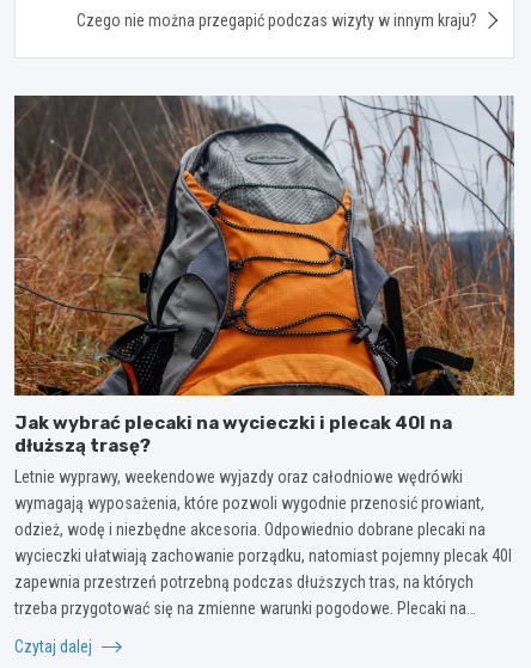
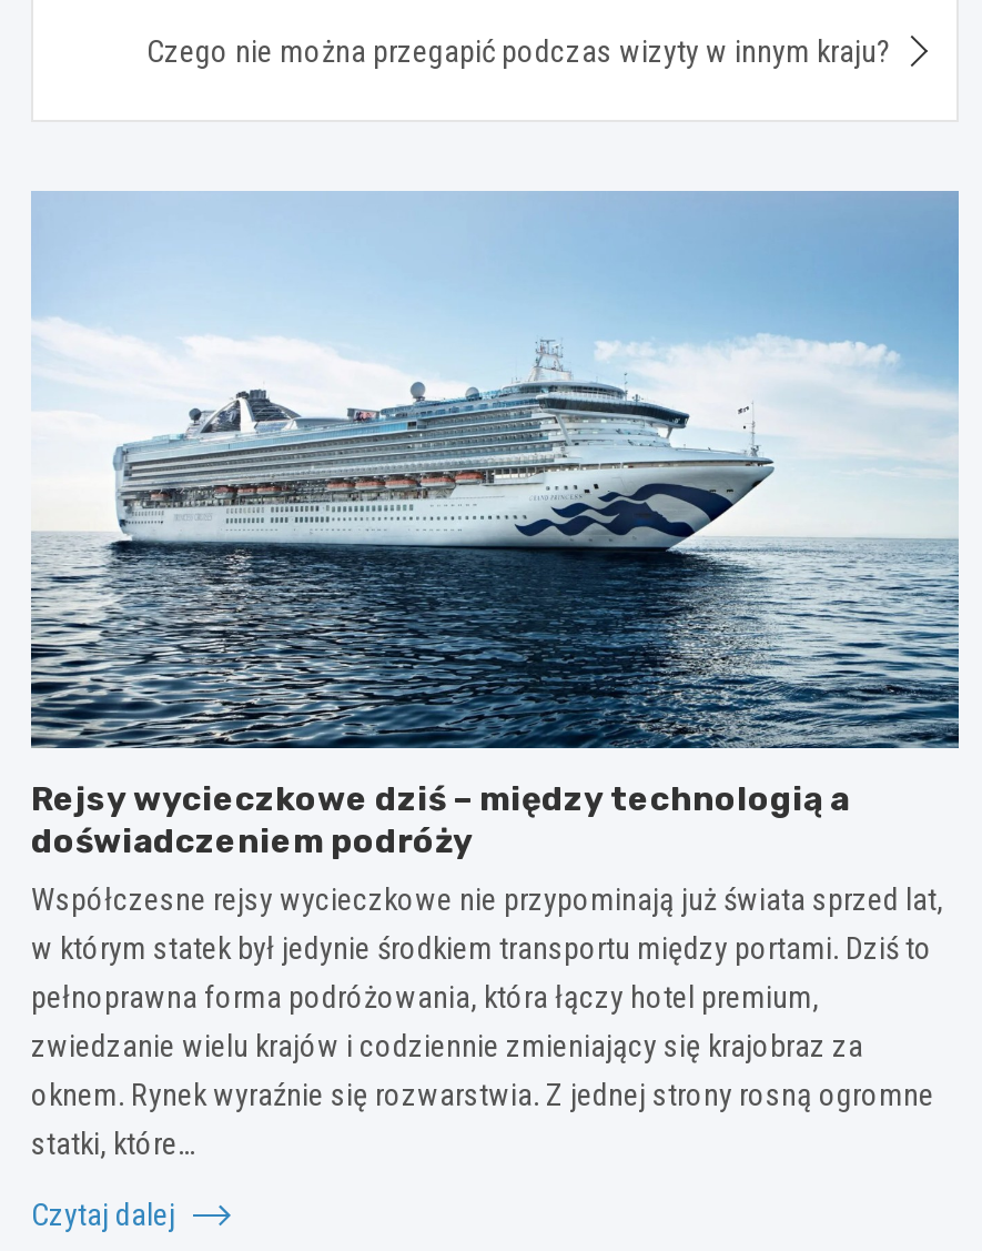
- [image]
- Jak wybrać plecaki na wycieczki i plecak 40l na
- dłuższą trasę?
+ [image]
+ Rejsy wycieczkowe dziś – między technologią a
+ doświadczeniem podróży

- Letnie wyprawy, weekendowe wyjazdy oraz całodniowe wędrówki
- wymagają wyposażenia, które pozwoli wygodnie przenosić prowiant,
- odzież, wodę i niezbędne akcesoria. Odpowiednio dobrane plecaki na
- wycieczki ułatwiają zachowanie porządku, natomiast pojemny plecak 40l
- zapewnia przestrzeń potrzebną podczas dłuższych tras, na których
- trzeba przygotować się na zmienne warunki pogodowe. Plecaki na…
+ Współczesne rejsy wycieczkowe nie przypominają już świata sprzed lat,
+ w którym statek był jedynie środkiem transportu między portami. Dziś to
+ pełnoprawna forma podróżowania, która łączy hotel premium,
+ zwiedzanie wielu krajów i codziennie zmieniający się krajobraz za
+ oknem. Rynek wyraźnie się rozwarstwia. Z jednej strony rosną ogromne
+ statki, które…
